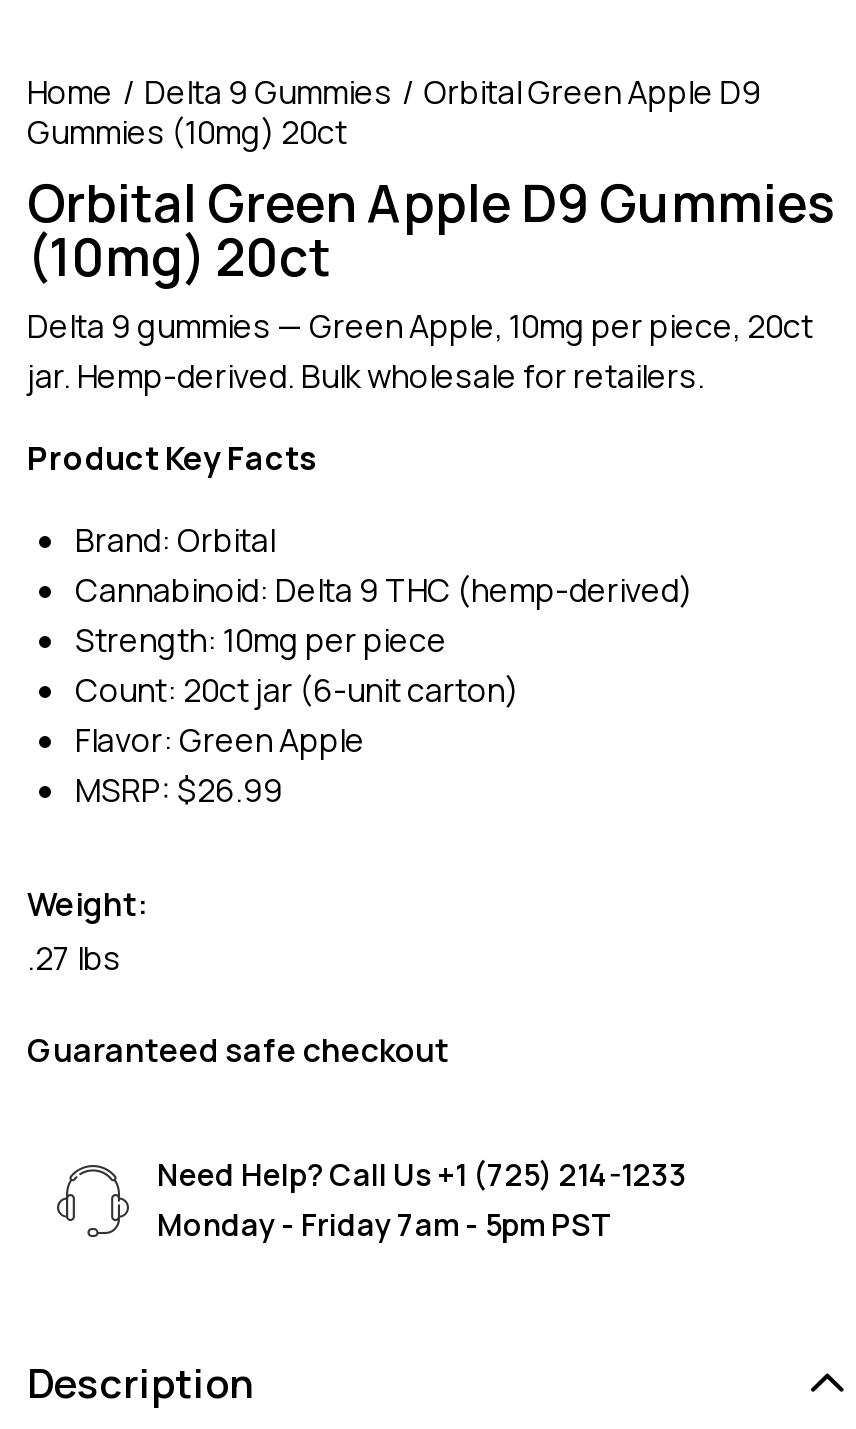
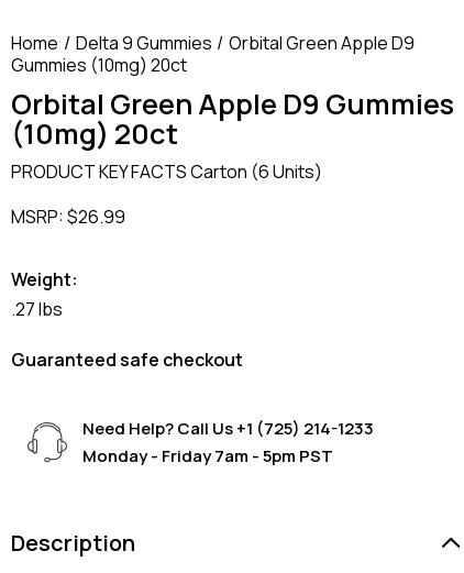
- Delta 9 gummies — Green Apple, 10mg per piece, 20ct
- jar. Hemp-derived. Bulk wholesale for retailers.
- Product Key Facts
- Brand: Orbital
- Cannabinoid: Delta 9 THC (hemp-derived)
- Strength: 10mg per piece
- Count: 20ct jar (6-unit carton)
- Flavor: Green Apple
+ PRODUCT KEY FACTS Carton (6 Units)
